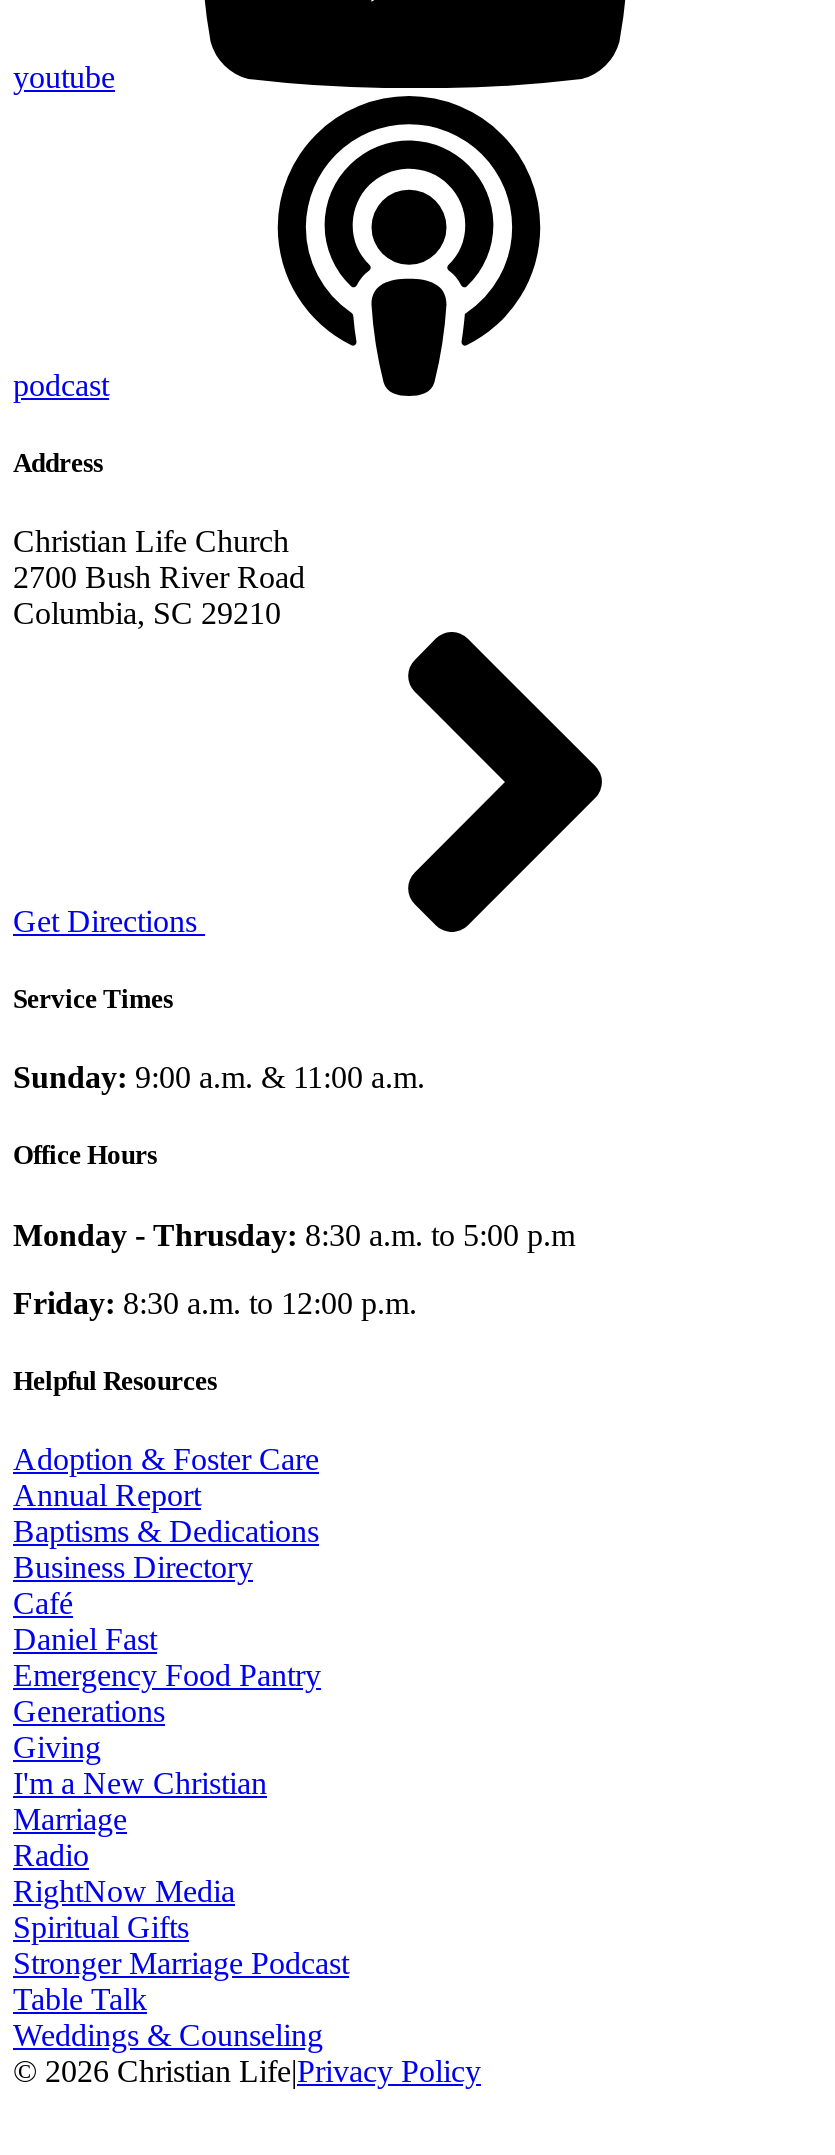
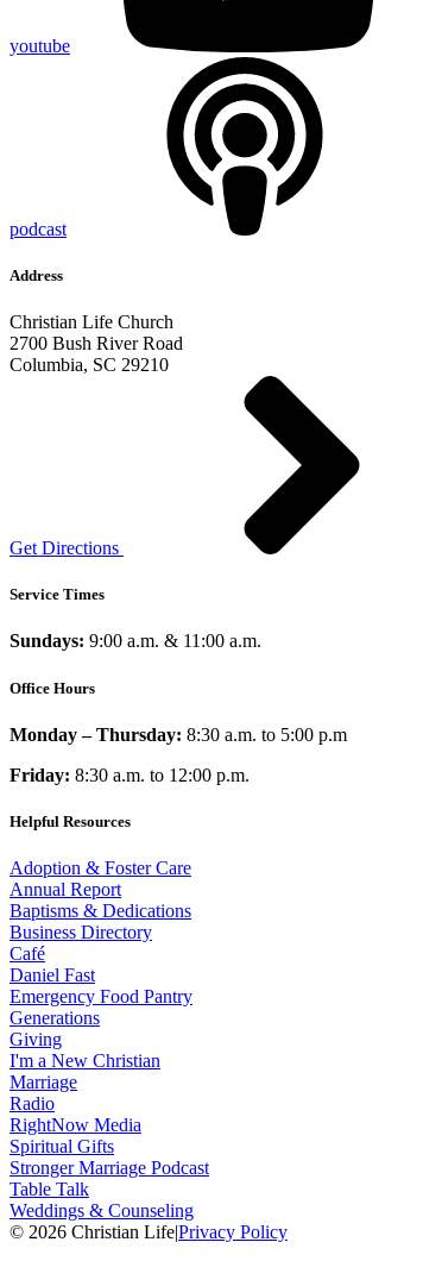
- Sunday: 9:00 a.m. & 11:00 a.m.
+ Sundays: 9:00 a.m. & 11:00 a.m.

- Monday - Thrusday: 8:30 a.m. to 5:00 p.m
+ Monday – Thursday: 8:30 a.m. to 5:00 p.m
